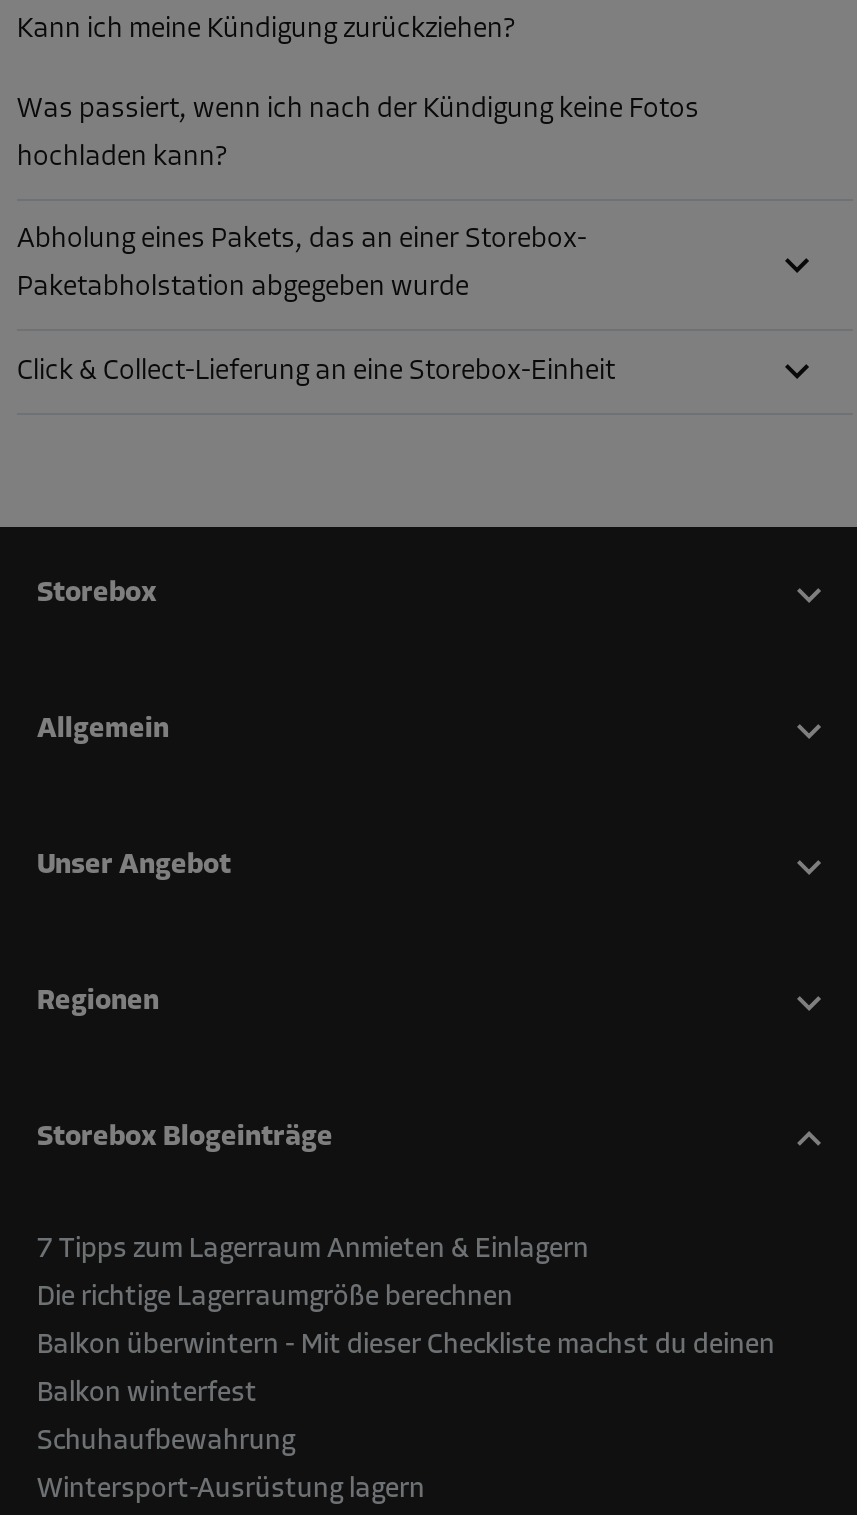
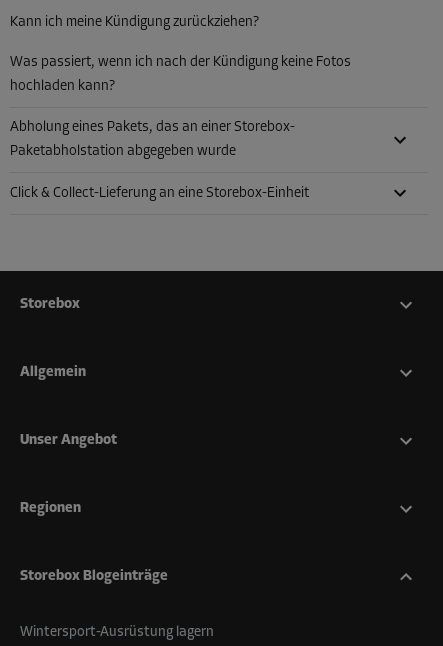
- 7 Tipps zum Lagerraum Anmieten & Einlagern
- Die richtige Lagerraumgröße berechnen
- Balkon überwintern - Mit dieser Checkliste machst du deinen
- Balkon winterfest
- Schuhaufbewahrung
